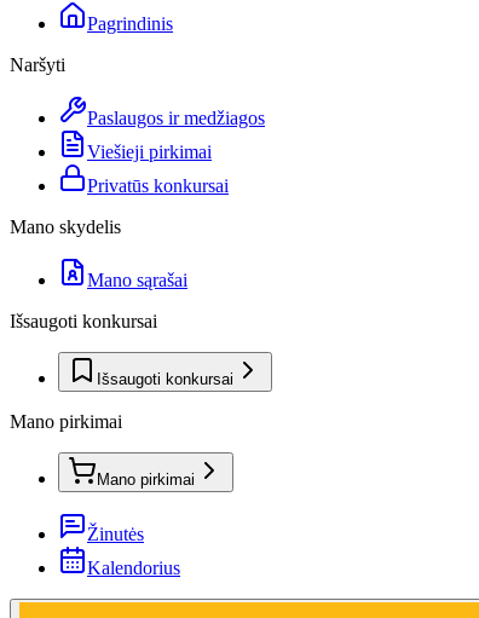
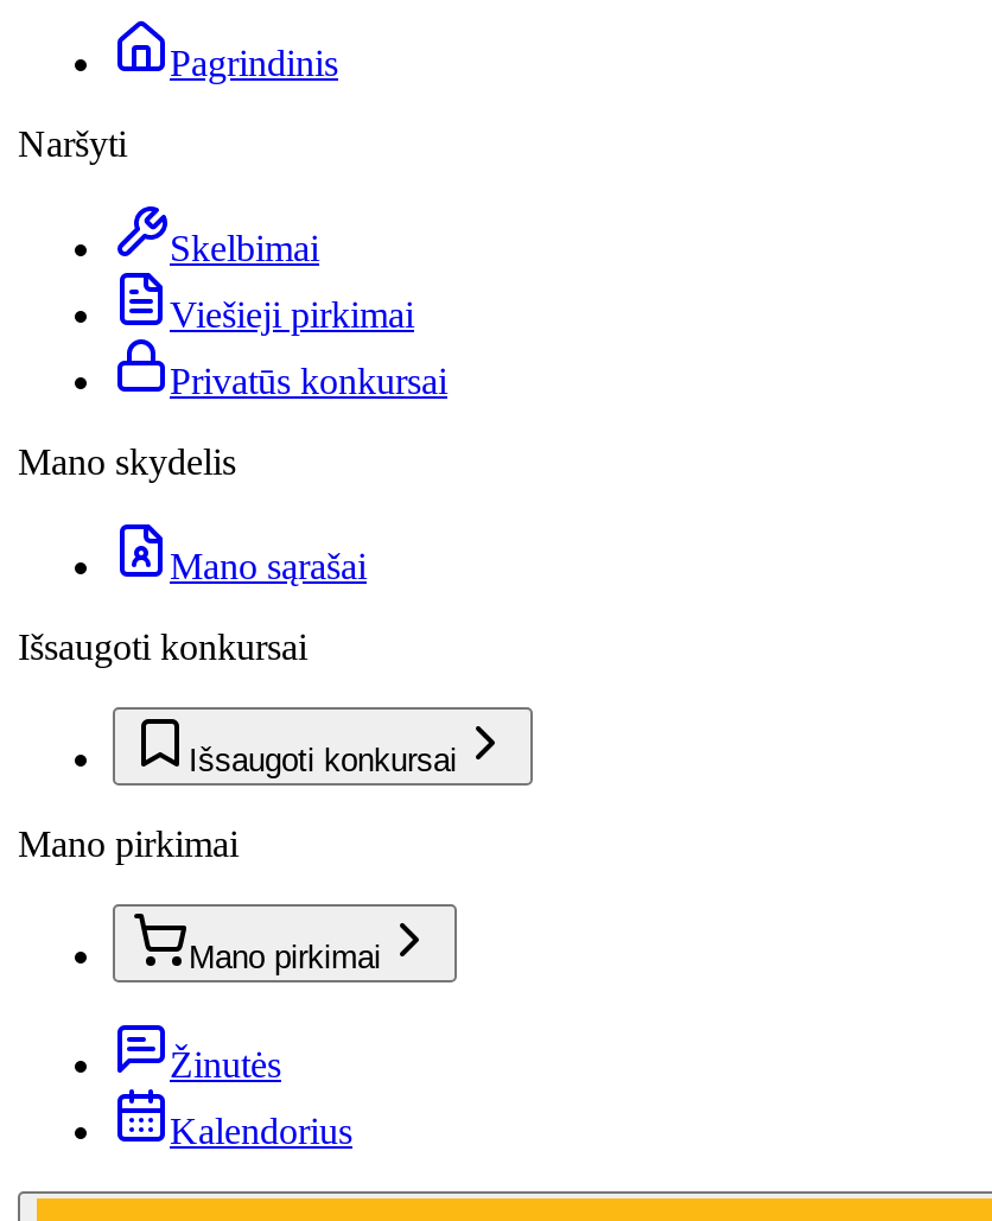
- Paslaugos ir medžiagos
+ Skelbimai
